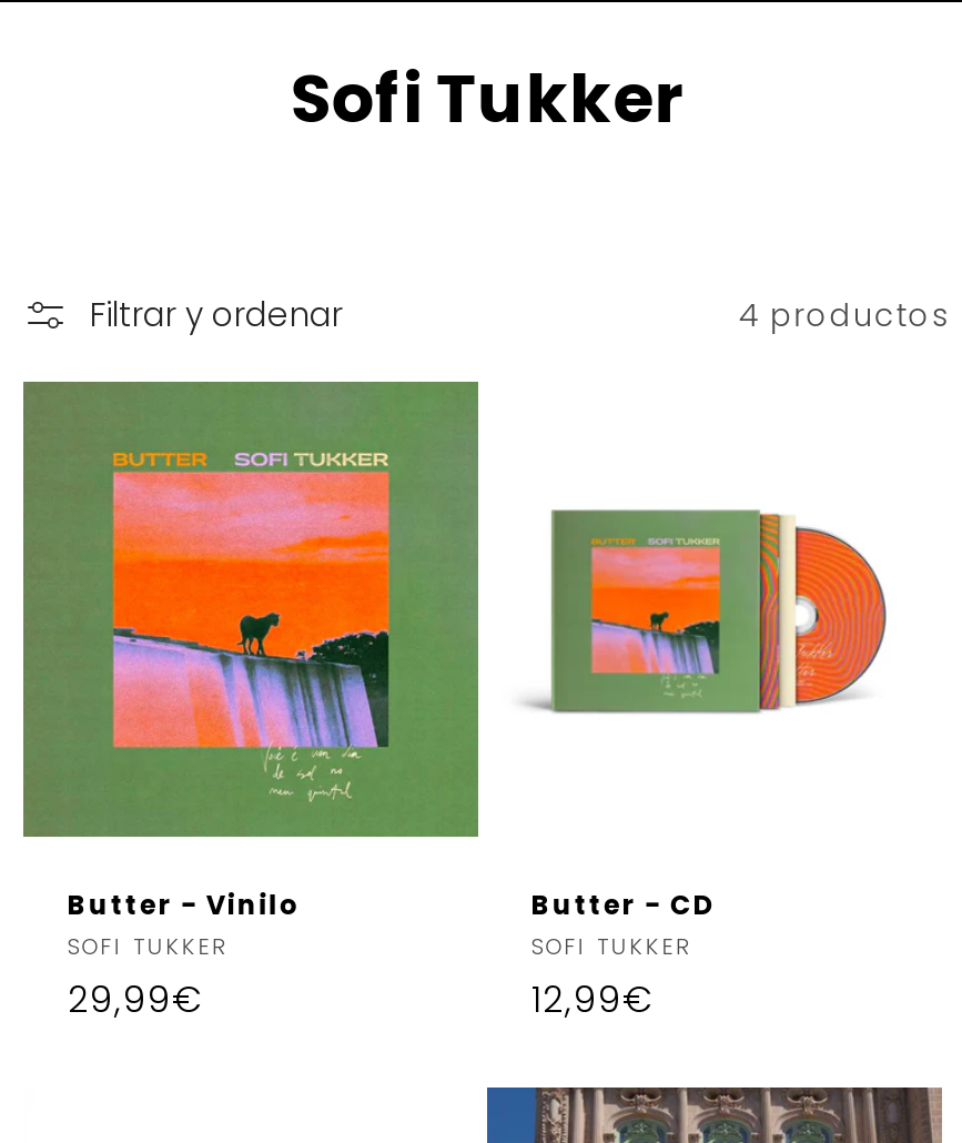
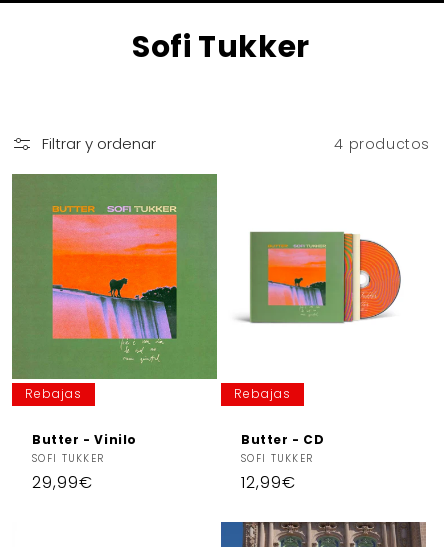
+ Rebajas

+ Rebajas
